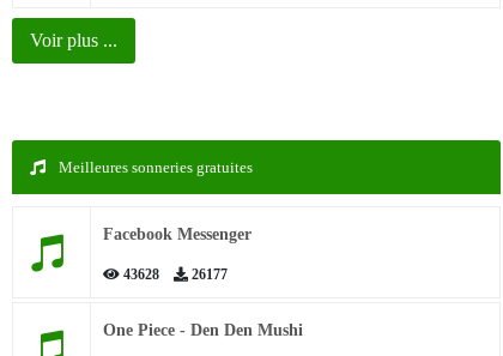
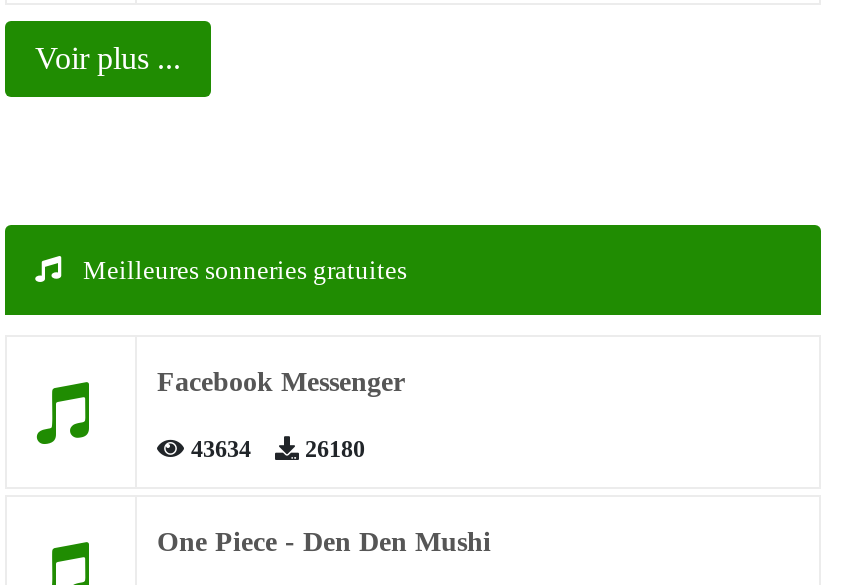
- 43628
+ 43634

- 26177
+ 26180
